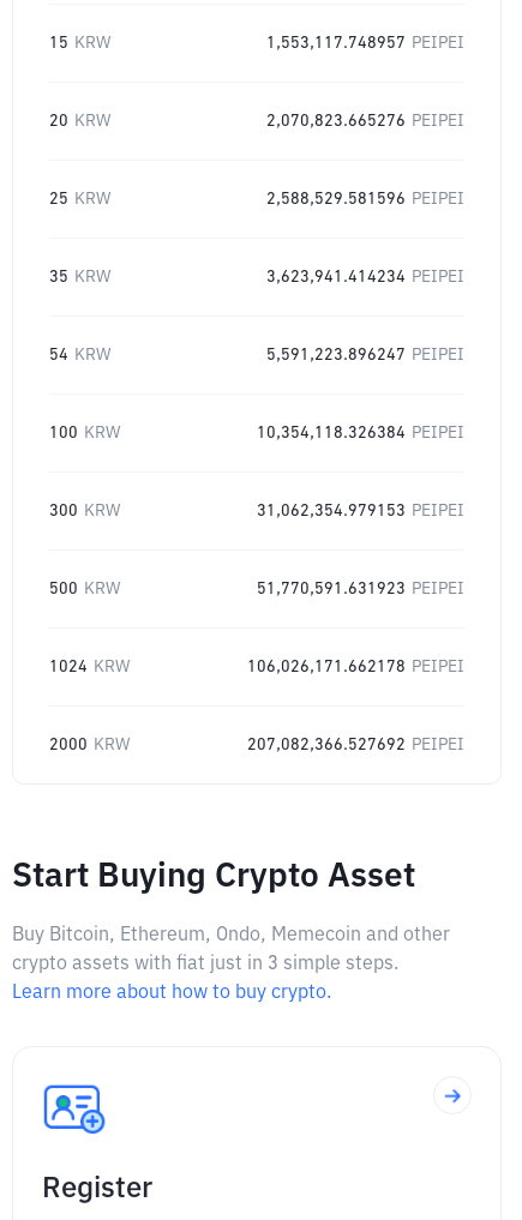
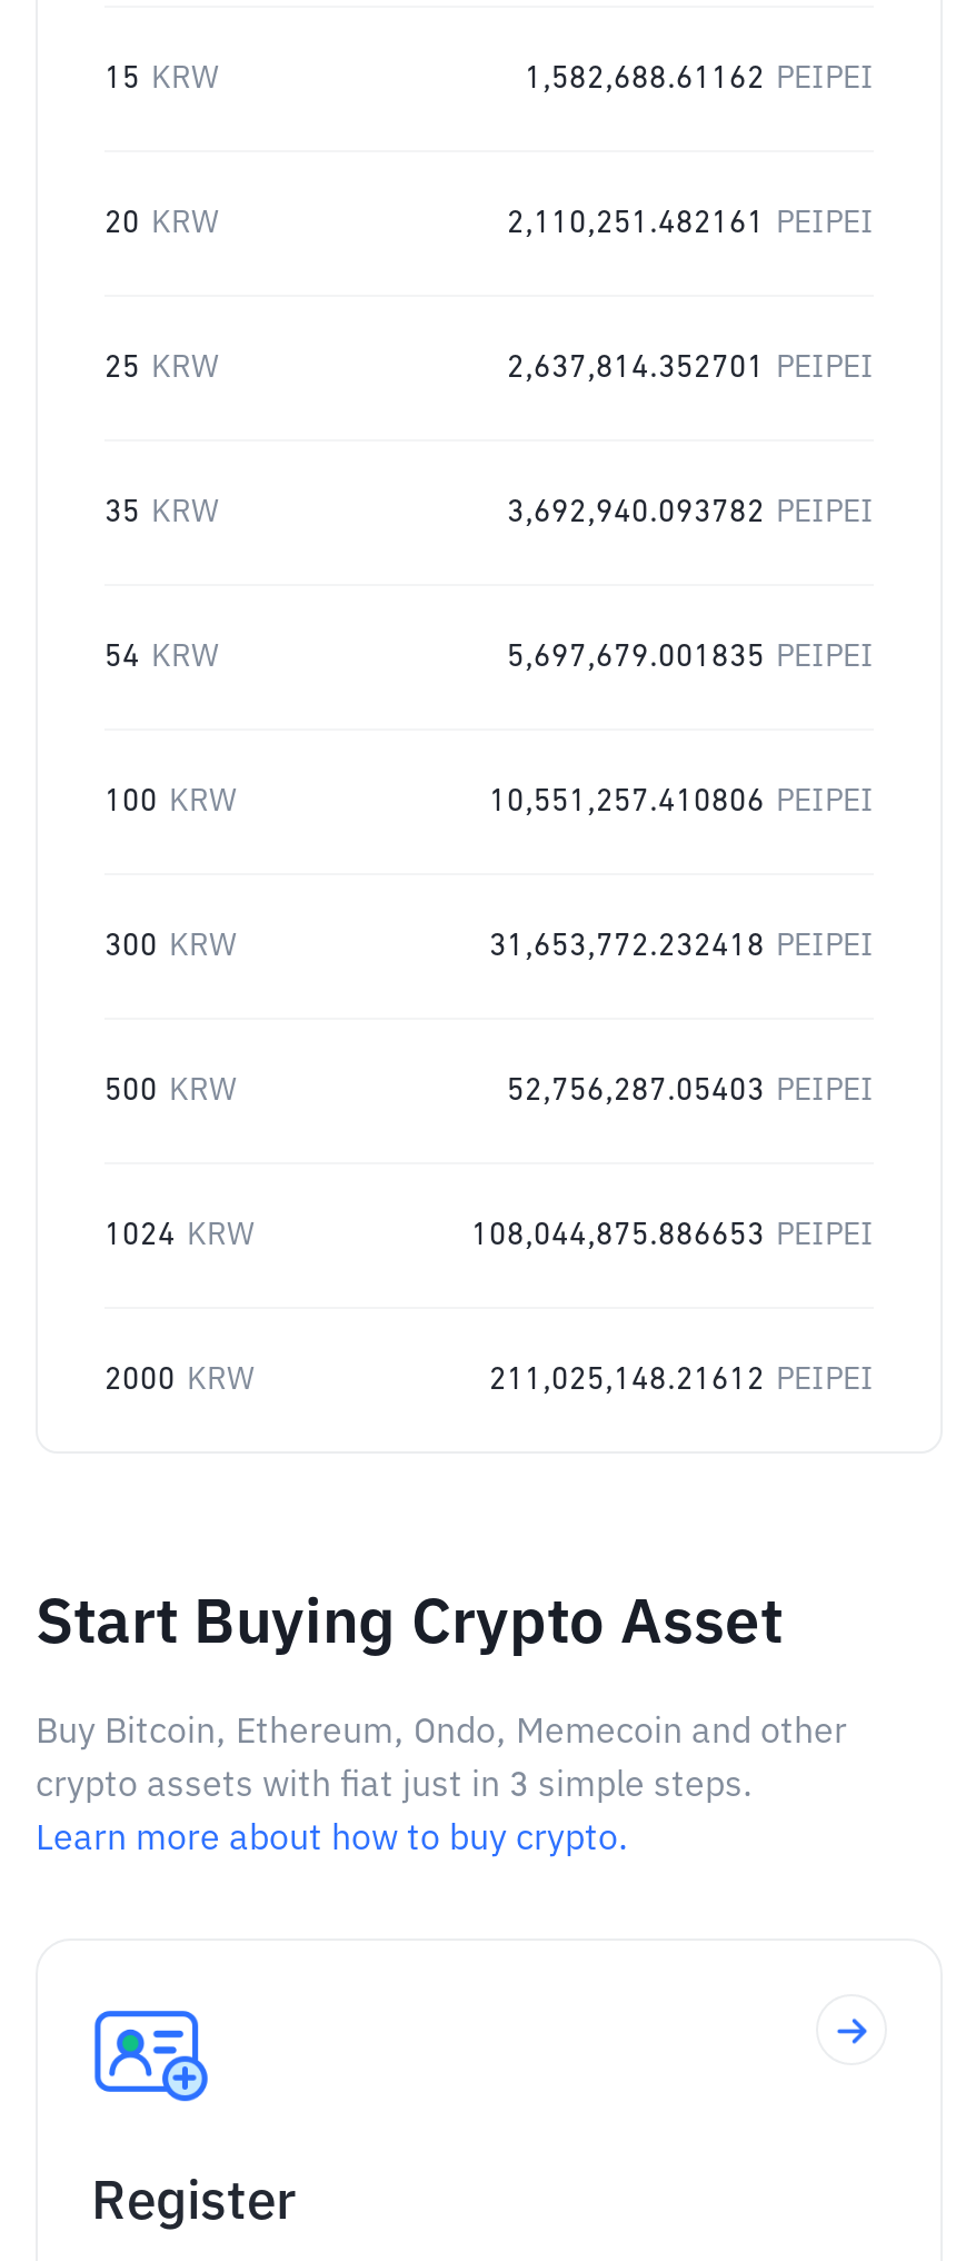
- 1,553,117.748957 PEIPEI
+ 1,582,688.61162 PEIPEI

- 2,070,823.665276 PEIPEI
+ 2,110,251.482161 PEIPEI

- 2,588,529.581596 PEIPEI
+ 2,637,814.352701 PEIPEI

- 3,623,941.414234 PEIPEI
+ 3,692,940.093782 PEIPEI

- 5,591,223.896247 PEIPEI
+ 5,697,679.001835 PEIPEI

- 10,354,118.326384 PEIPEI
+ 10,551,257.410806 PEIPEI

- 31,062,354.979153 PEIPEI
+ 31,653,772.232418 PEIPEI

- 51,770,591.631923 PEIPEI
+ 52,756,287.05403 PEIPEI

- 106,026,171.662178 PEIPEI
+ 108,044,875.886653 PEIPEI

- 207,082,366.527692 PEIPEI
+ 211,025,148.21612 PEIPEI
